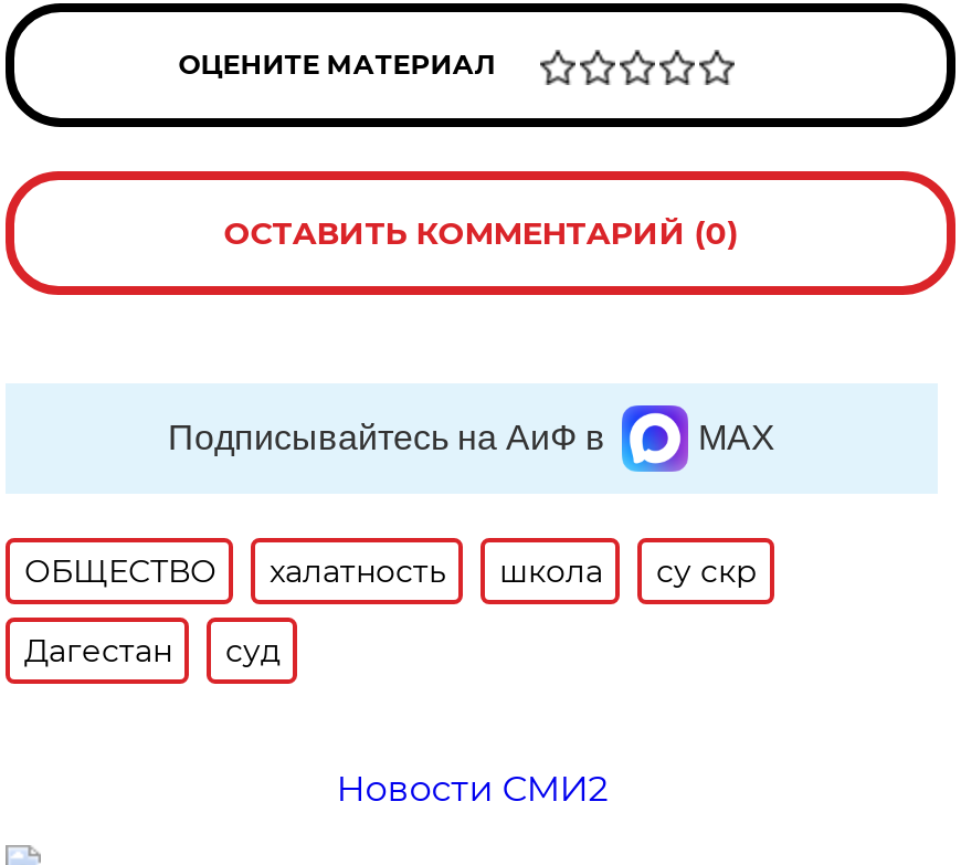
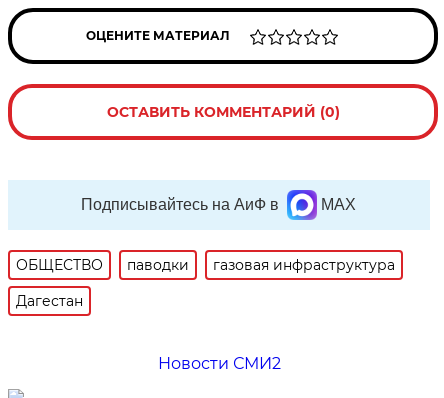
- халатность
- школа
- су скр
+ паводки
+ газовая инфраструктура

- суд
